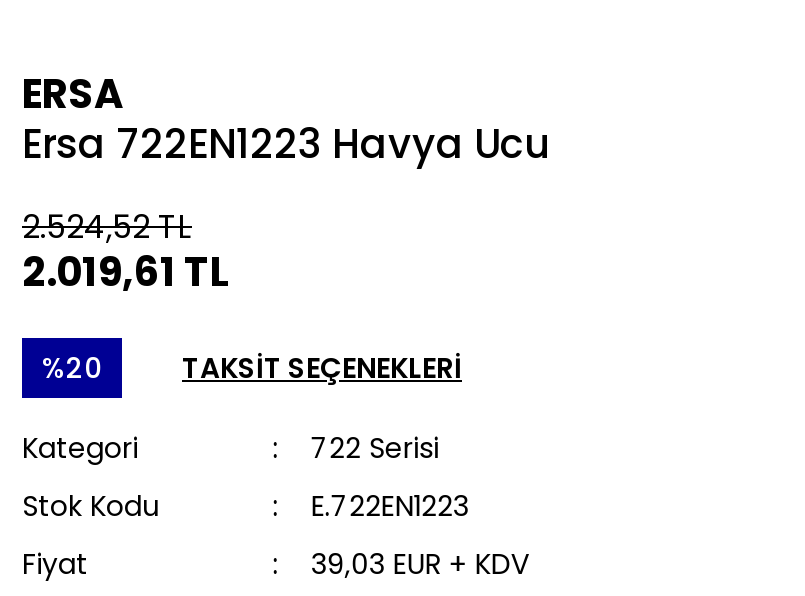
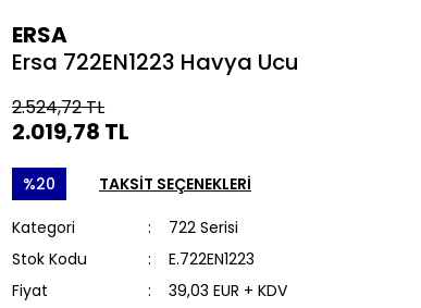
- 2.524,52 TL
+ 2.524,72 TL

- 2.019,61 TL
+ 2.019,78 TL
